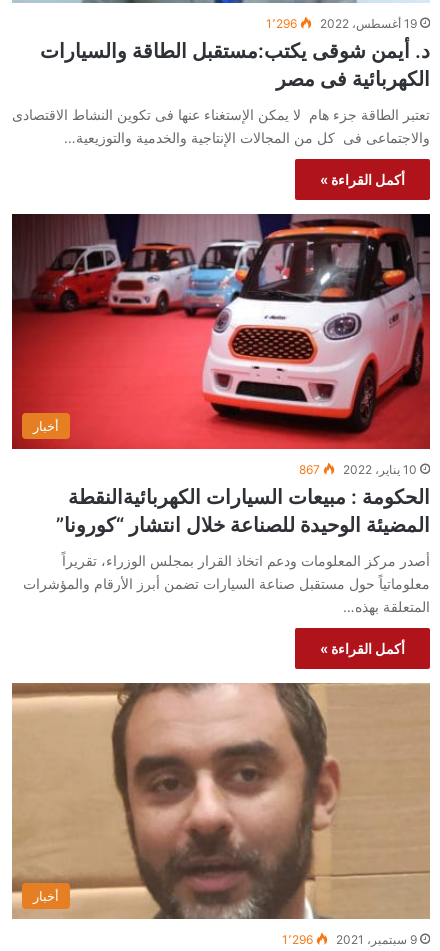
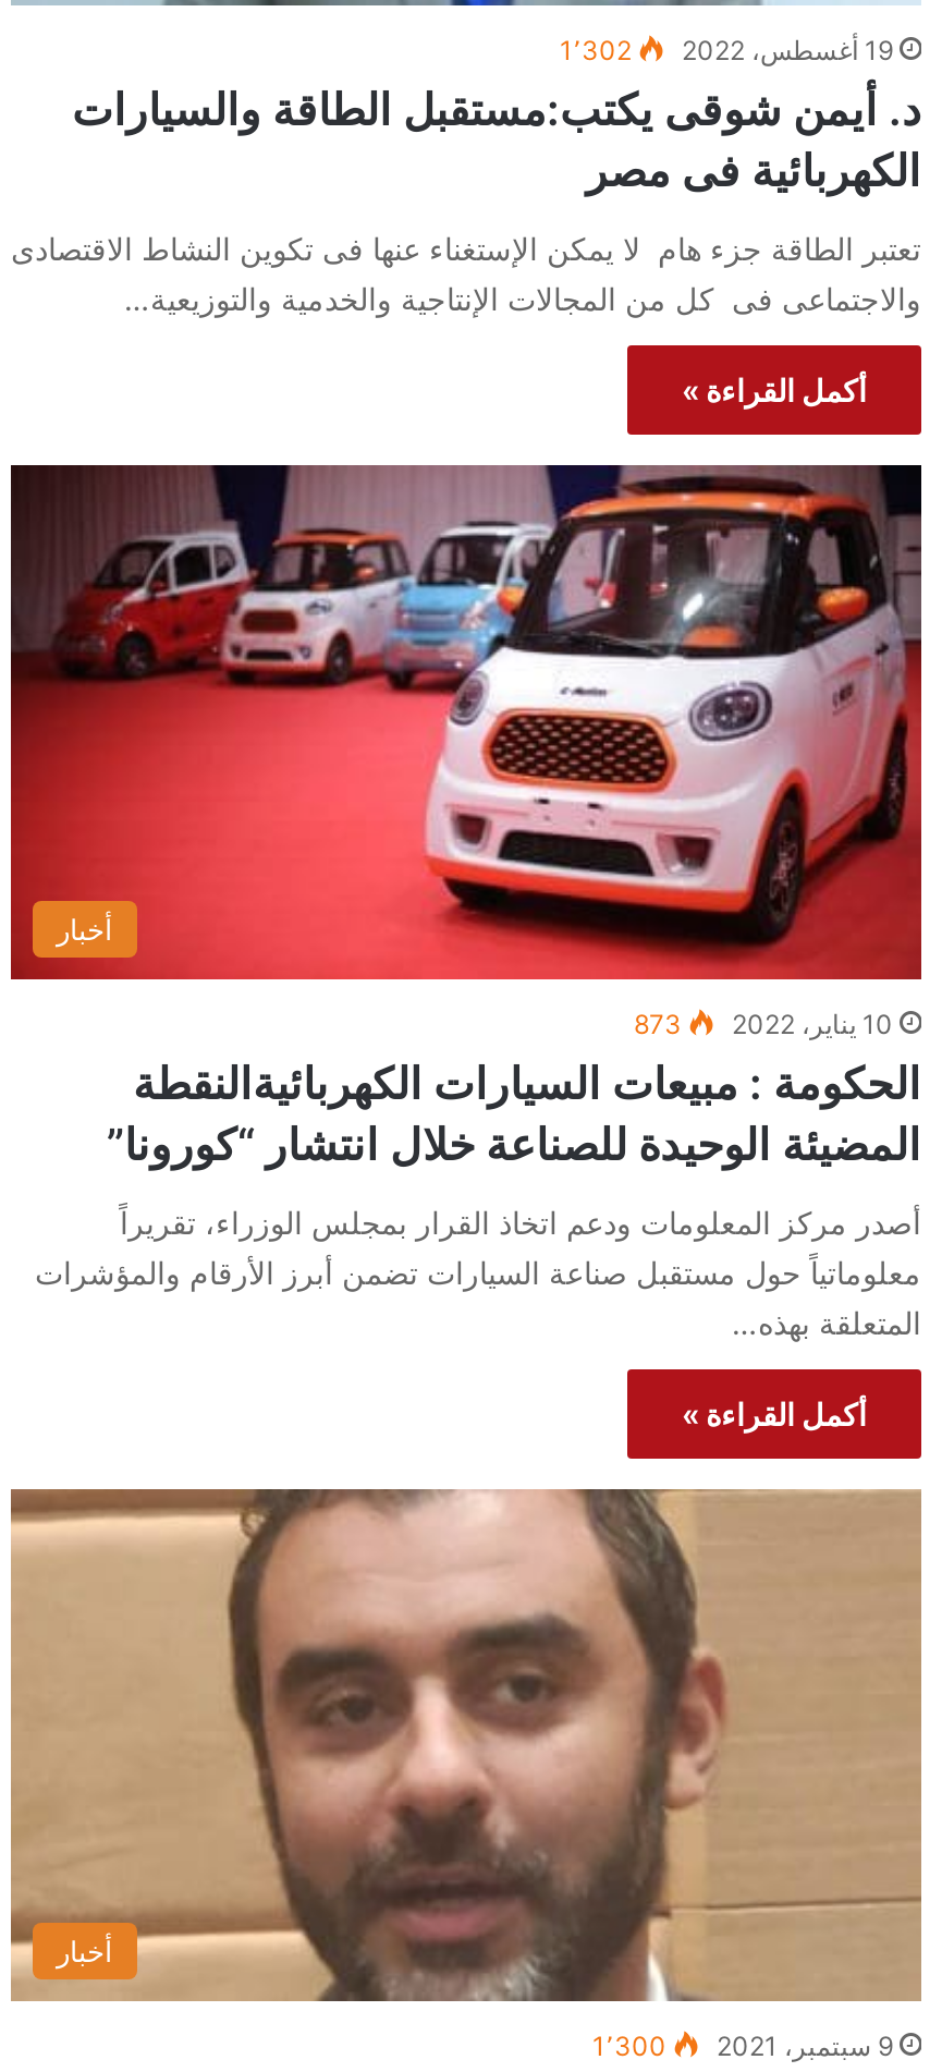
- 1٬296
+ 1٬302

- 867
+ 873

- 1٬296
+ 1٬300
